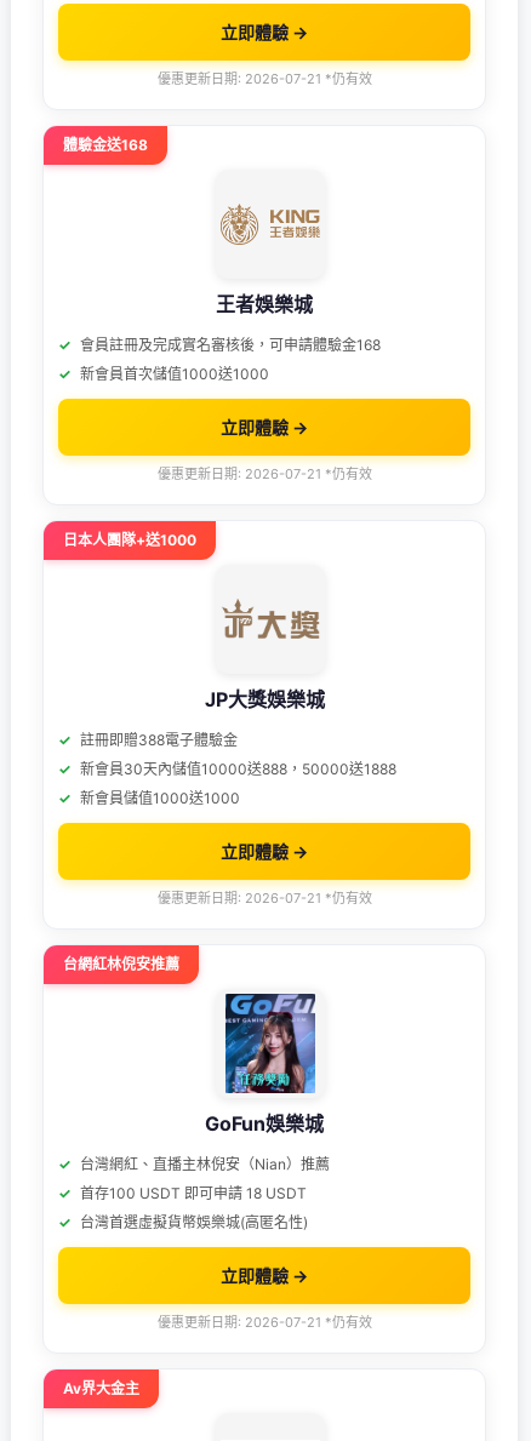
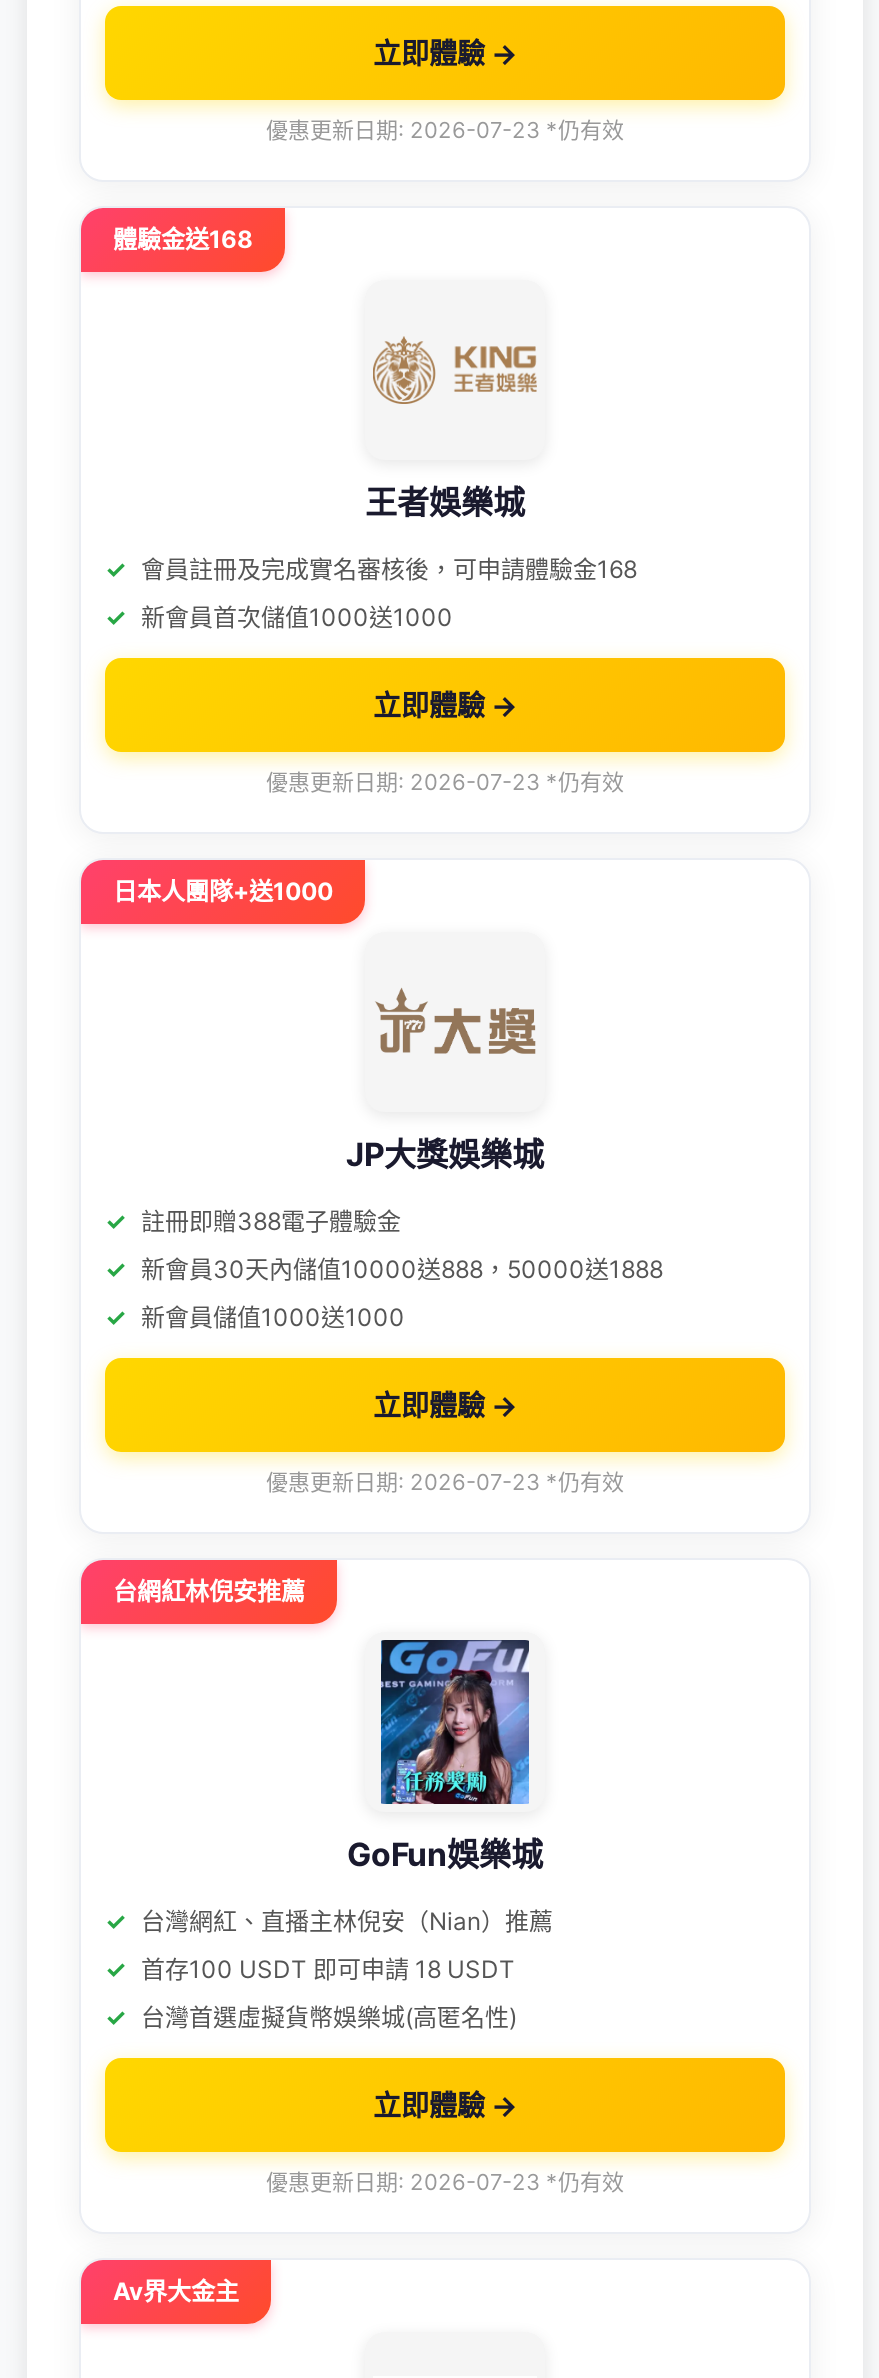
- 優惠更新日期: 2026-07-21 *仍有效
+ 優惠更新日期: 2026-07-23 *仍有效

- 優惠更新日期: 2026-07-21 *仍有效
+ 優惠更新日期: 2026-07-23 *仍有效

- 優惠更新日期: 2026-07-21 *仍有效
+ 優惠更新日期: 2026-07-23 *仍有效

- 優惠更新日期: 2026-07-21 *仍有效
+ 優惠更新日期: 2026-07-23 *仍有效
